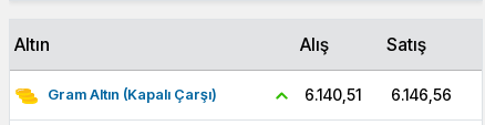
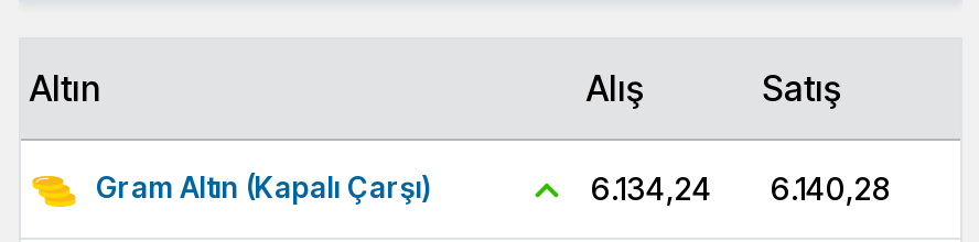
- 6.140,51
+ 6.134,24

- 6.146,56
+ 6.140,28
